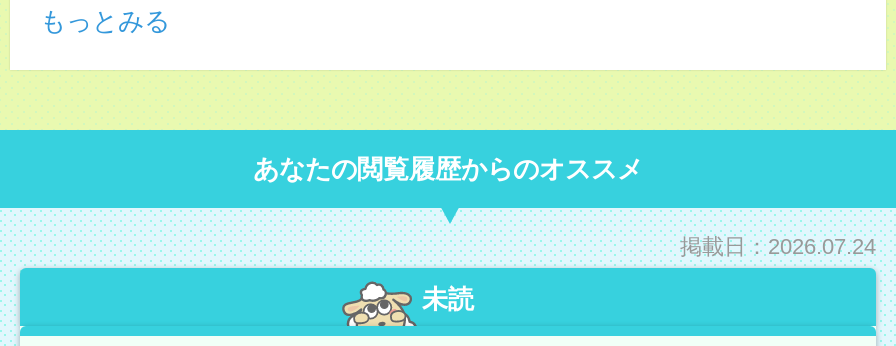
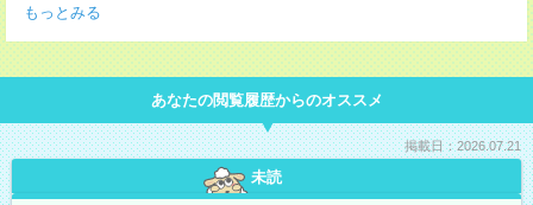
- 掲載日：2026.07.24
+ 掲載日：2026.07.21
